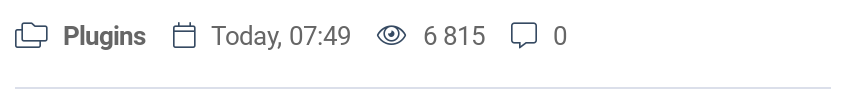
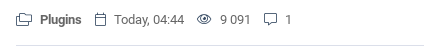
- Today, 07:49
- 6 815
- 0
+ Today, 04:44
+ 9 091
+ 1
